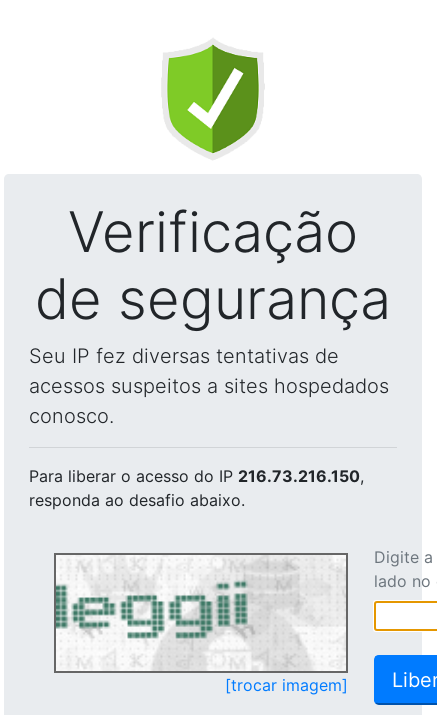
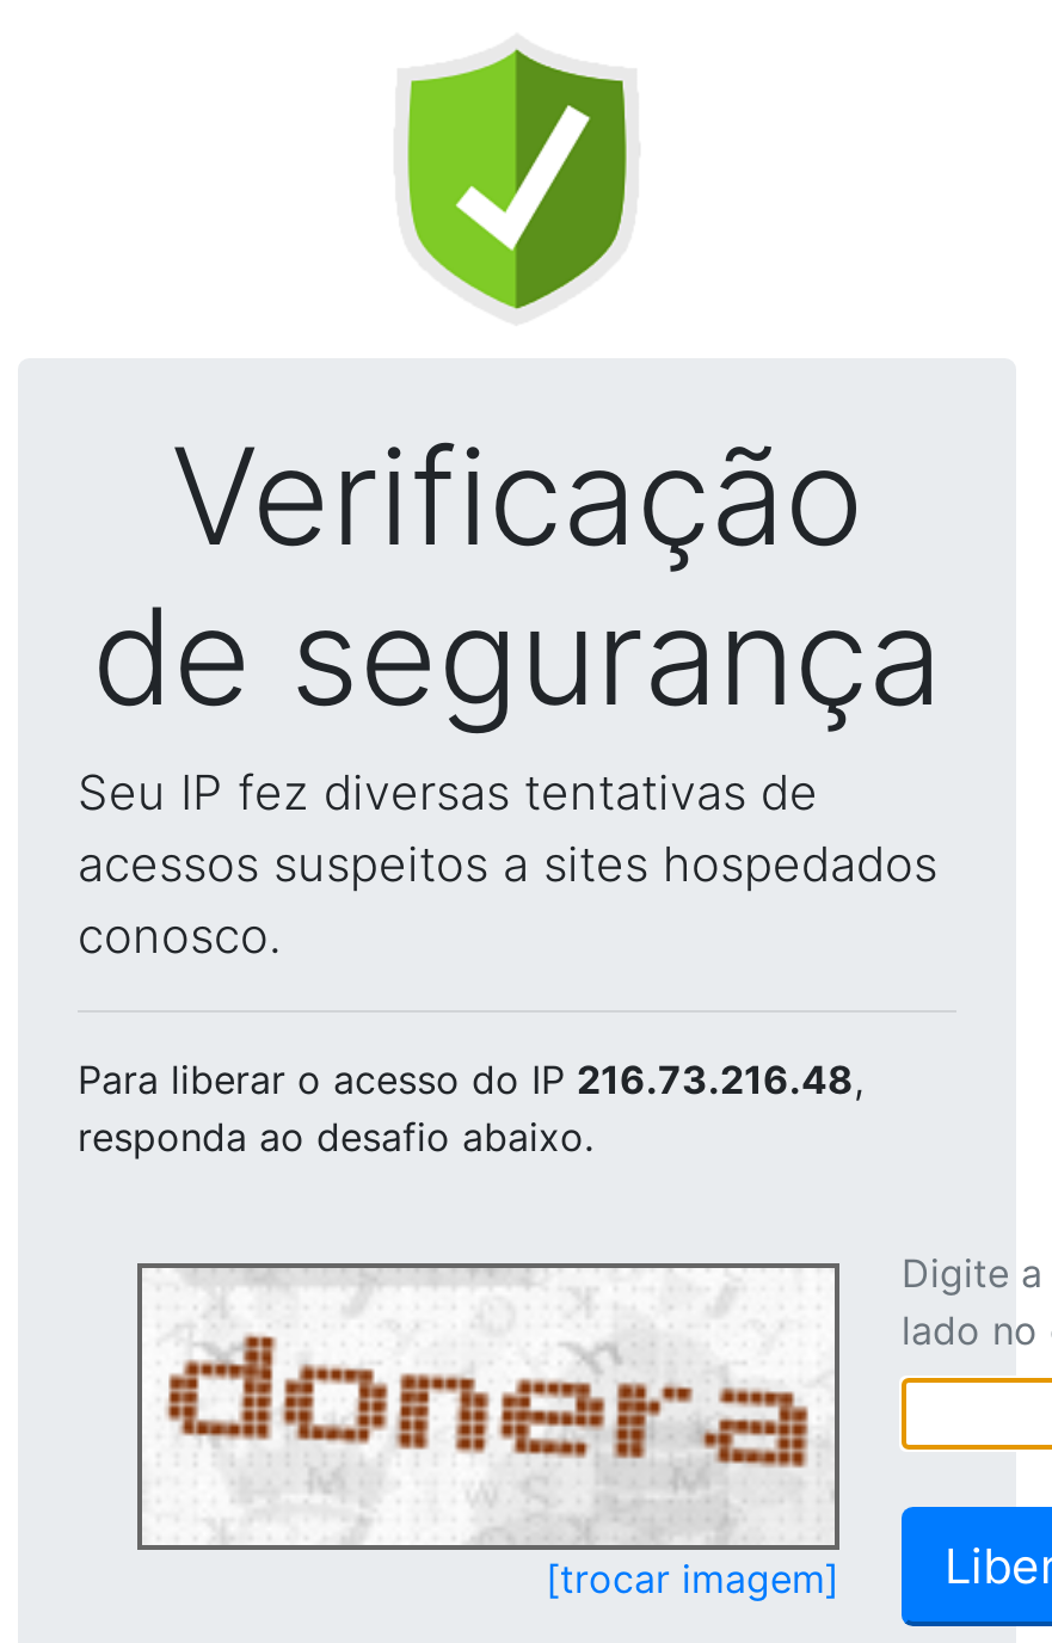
- Para liberar o acesso do IP 216.73.216.150,
+ Para liberar o acesso do IP 216.73.216.48,

- [image]
+ [image]
